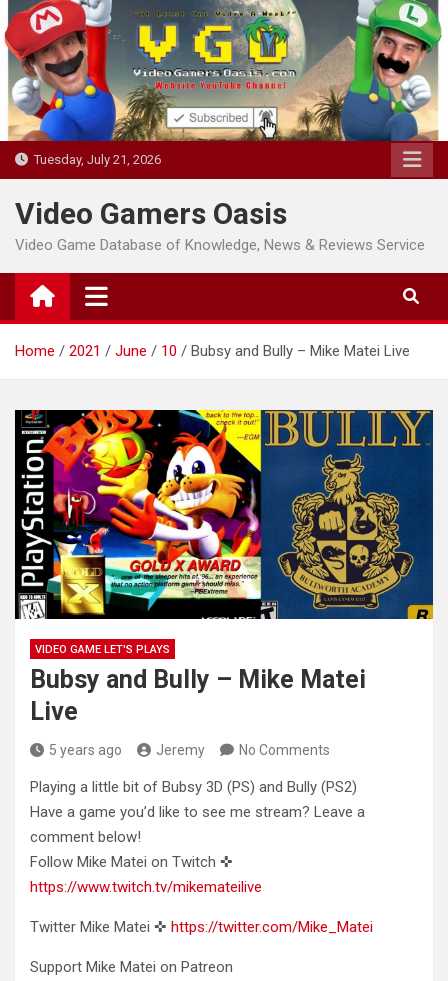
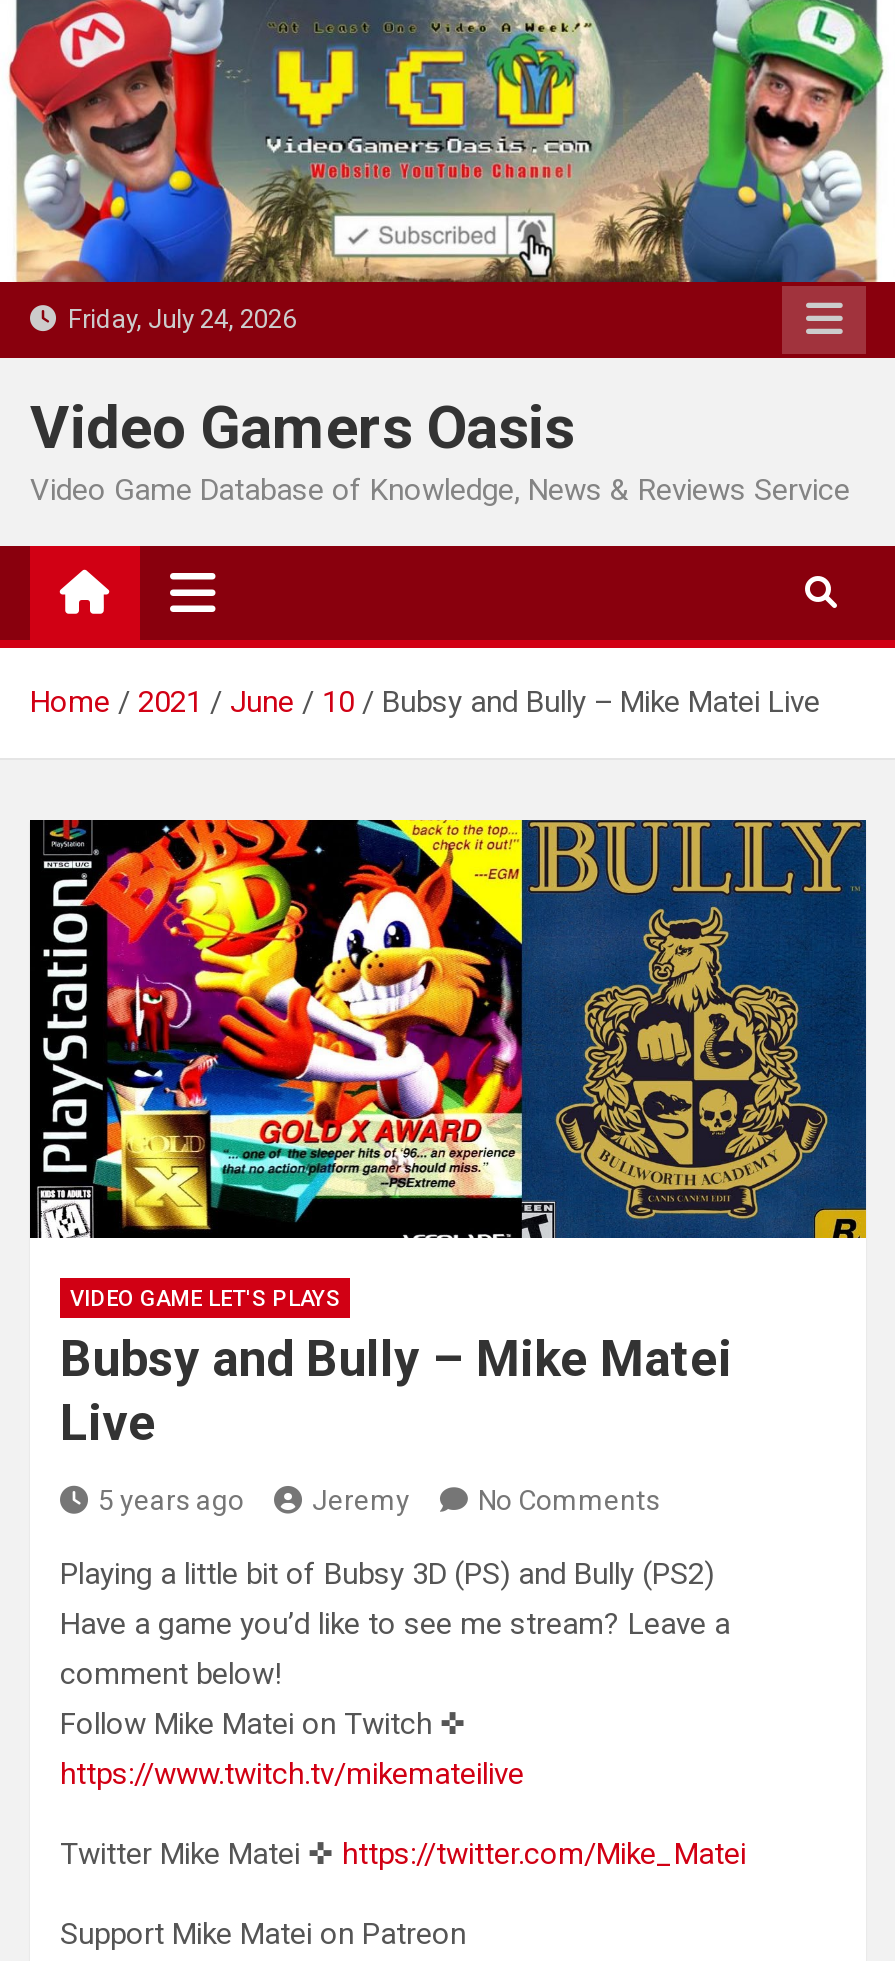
- Tuesday, July 21, 2026
+ Friday, July 24, 2026
